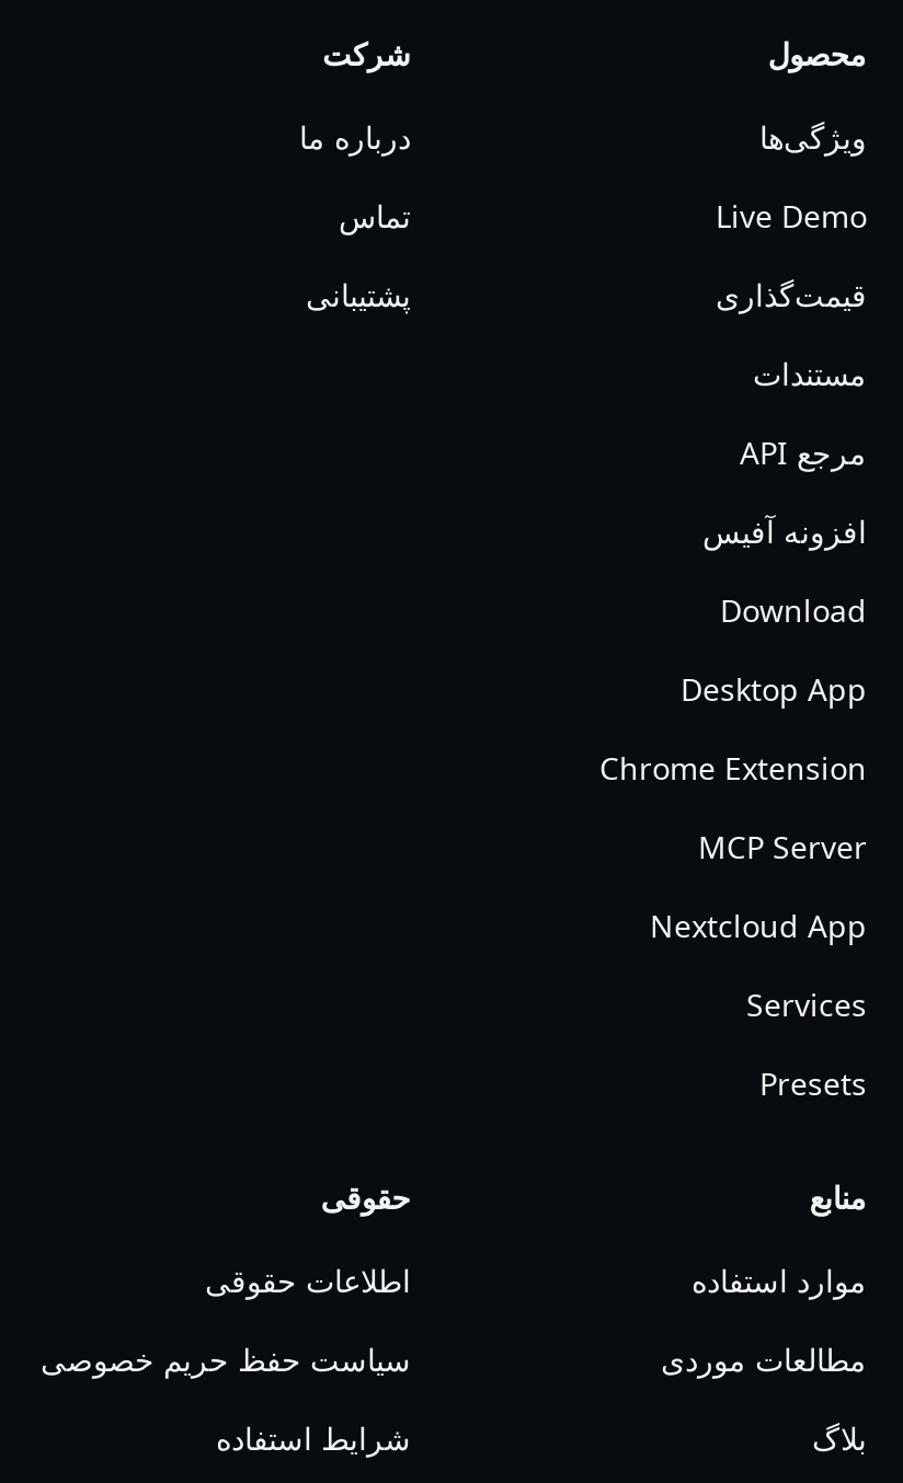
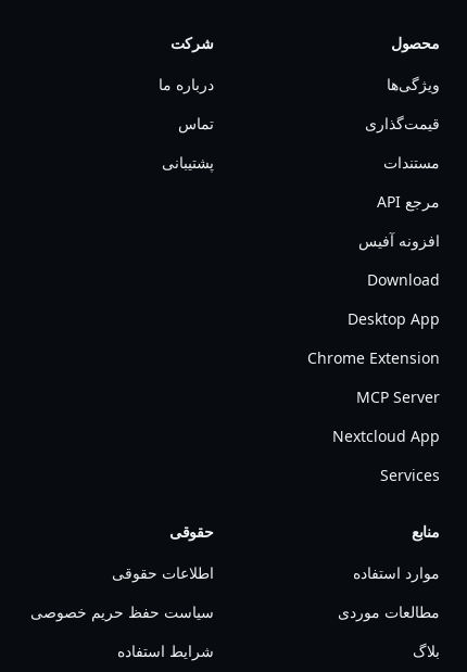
- Live Demo

- Presets
